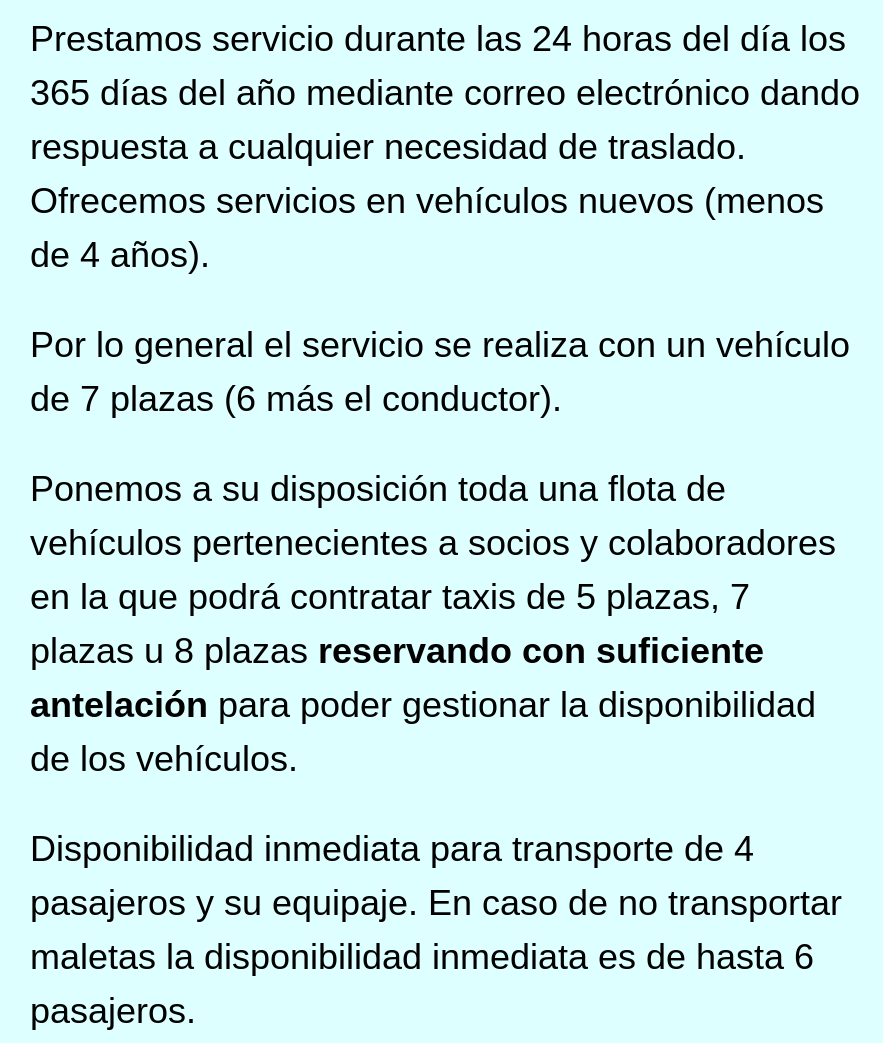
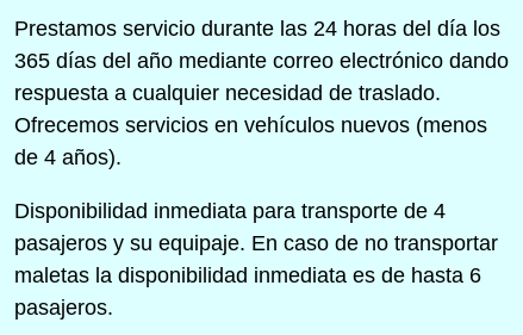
- Por lo general el servicio se realiza con un vehículo
- de 7 plazas (6 más el conductor).
- Ponemos a su disposición toda una flota de
- vehículos pertenecientes a socios y colaboradores
- en la que podrá contratar taxis de 5 plazas, 7
- plazas u 8 plazas reservando con suficiente
- antelación para poder gestionar la disponibilidad
- de los vehículos.
